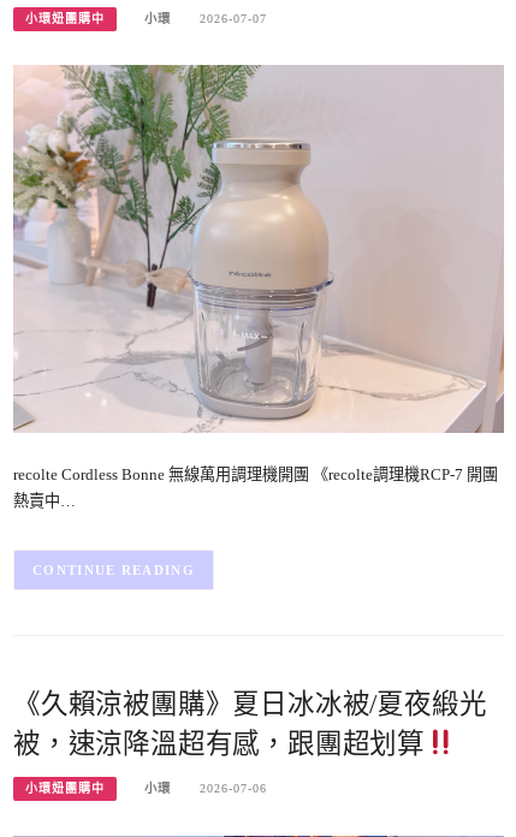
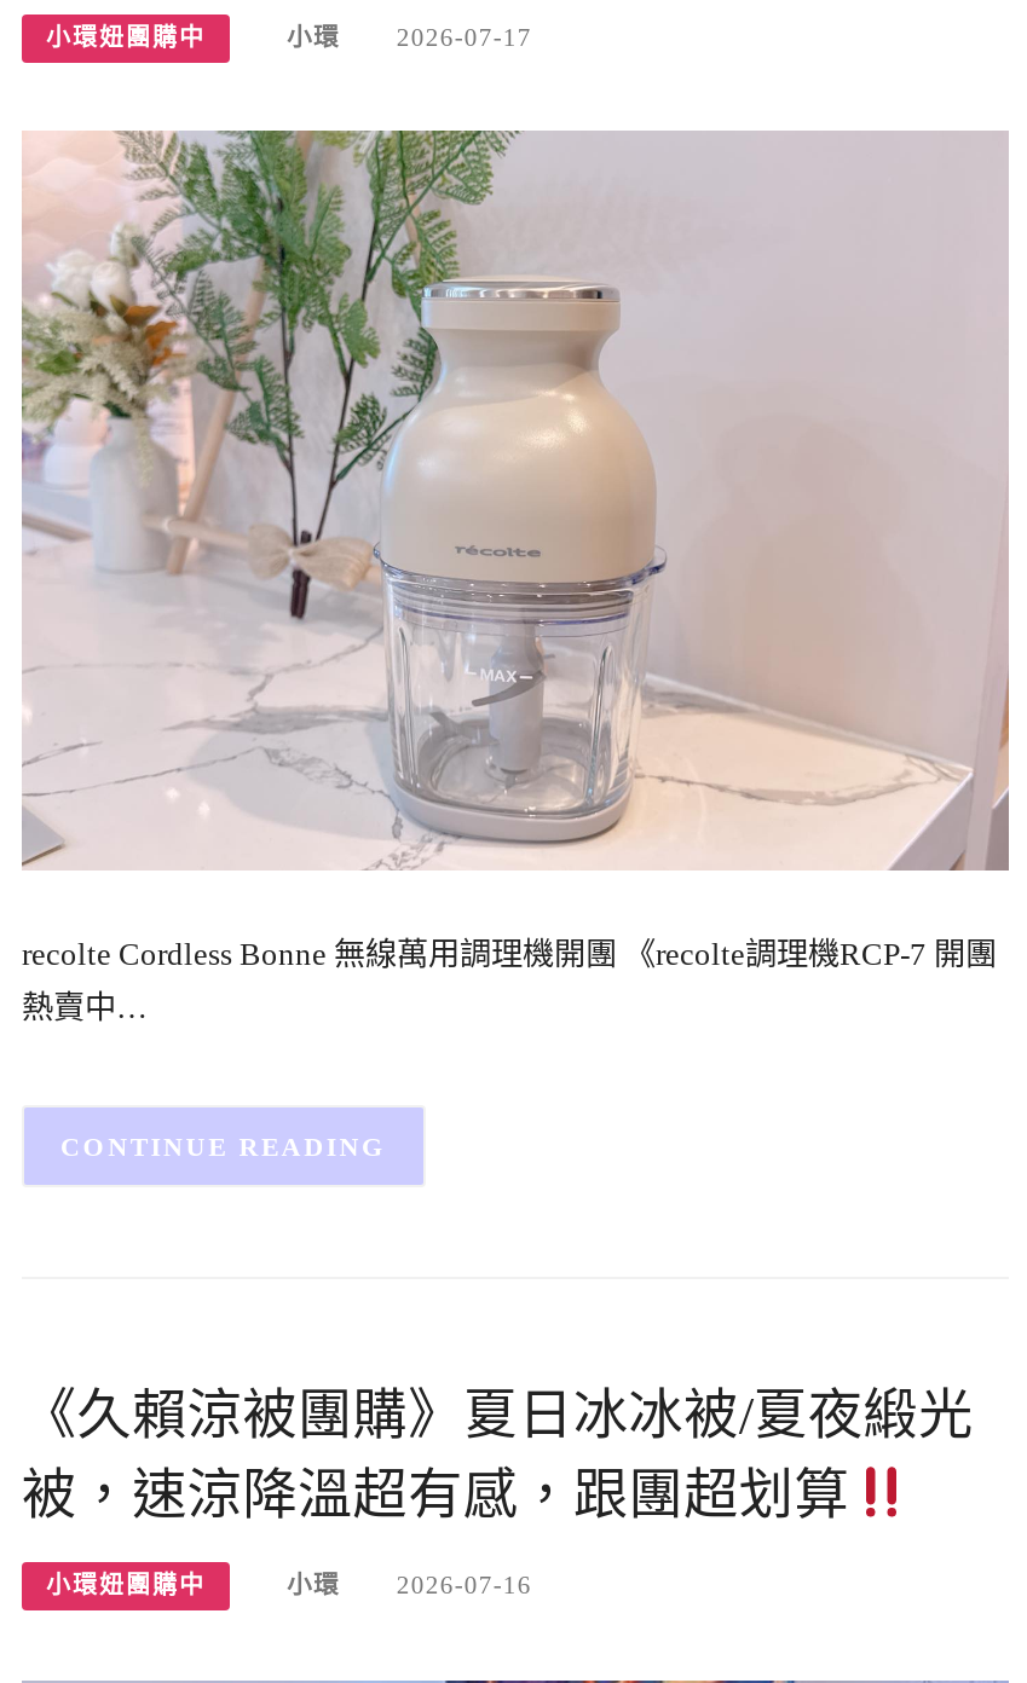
- 2026-07-07
+ 2026-07-17

- 2026-07-06
+ 2026-07-16
